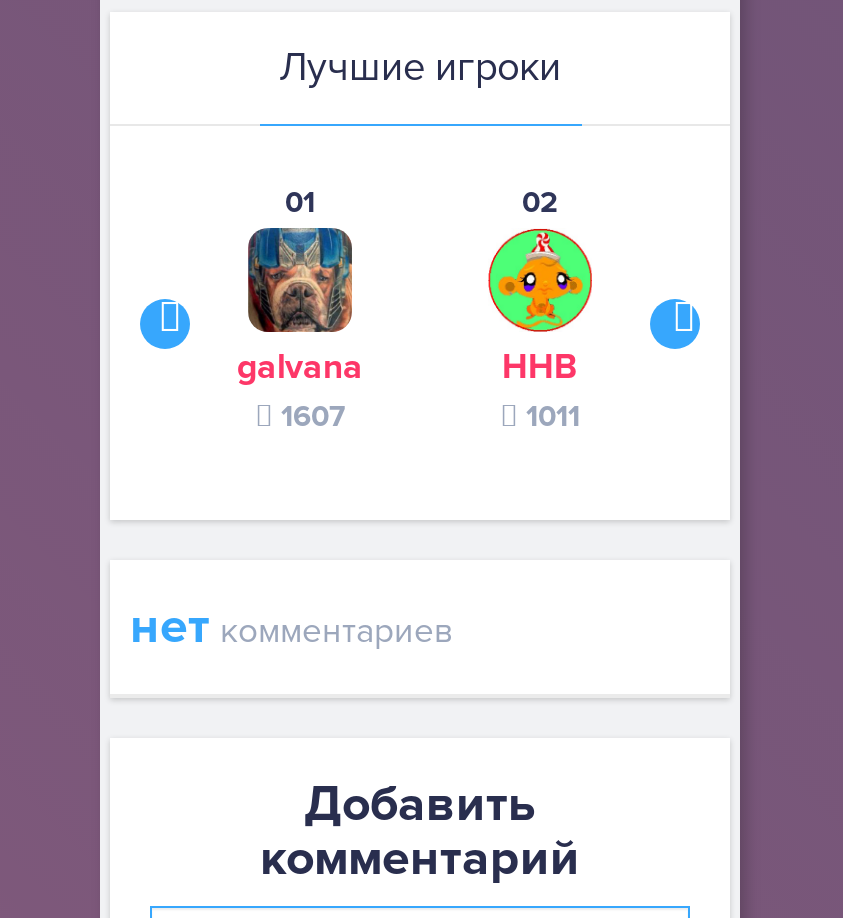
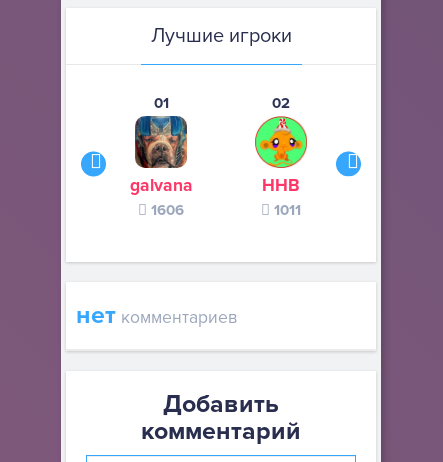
- 1607
+ 1606
